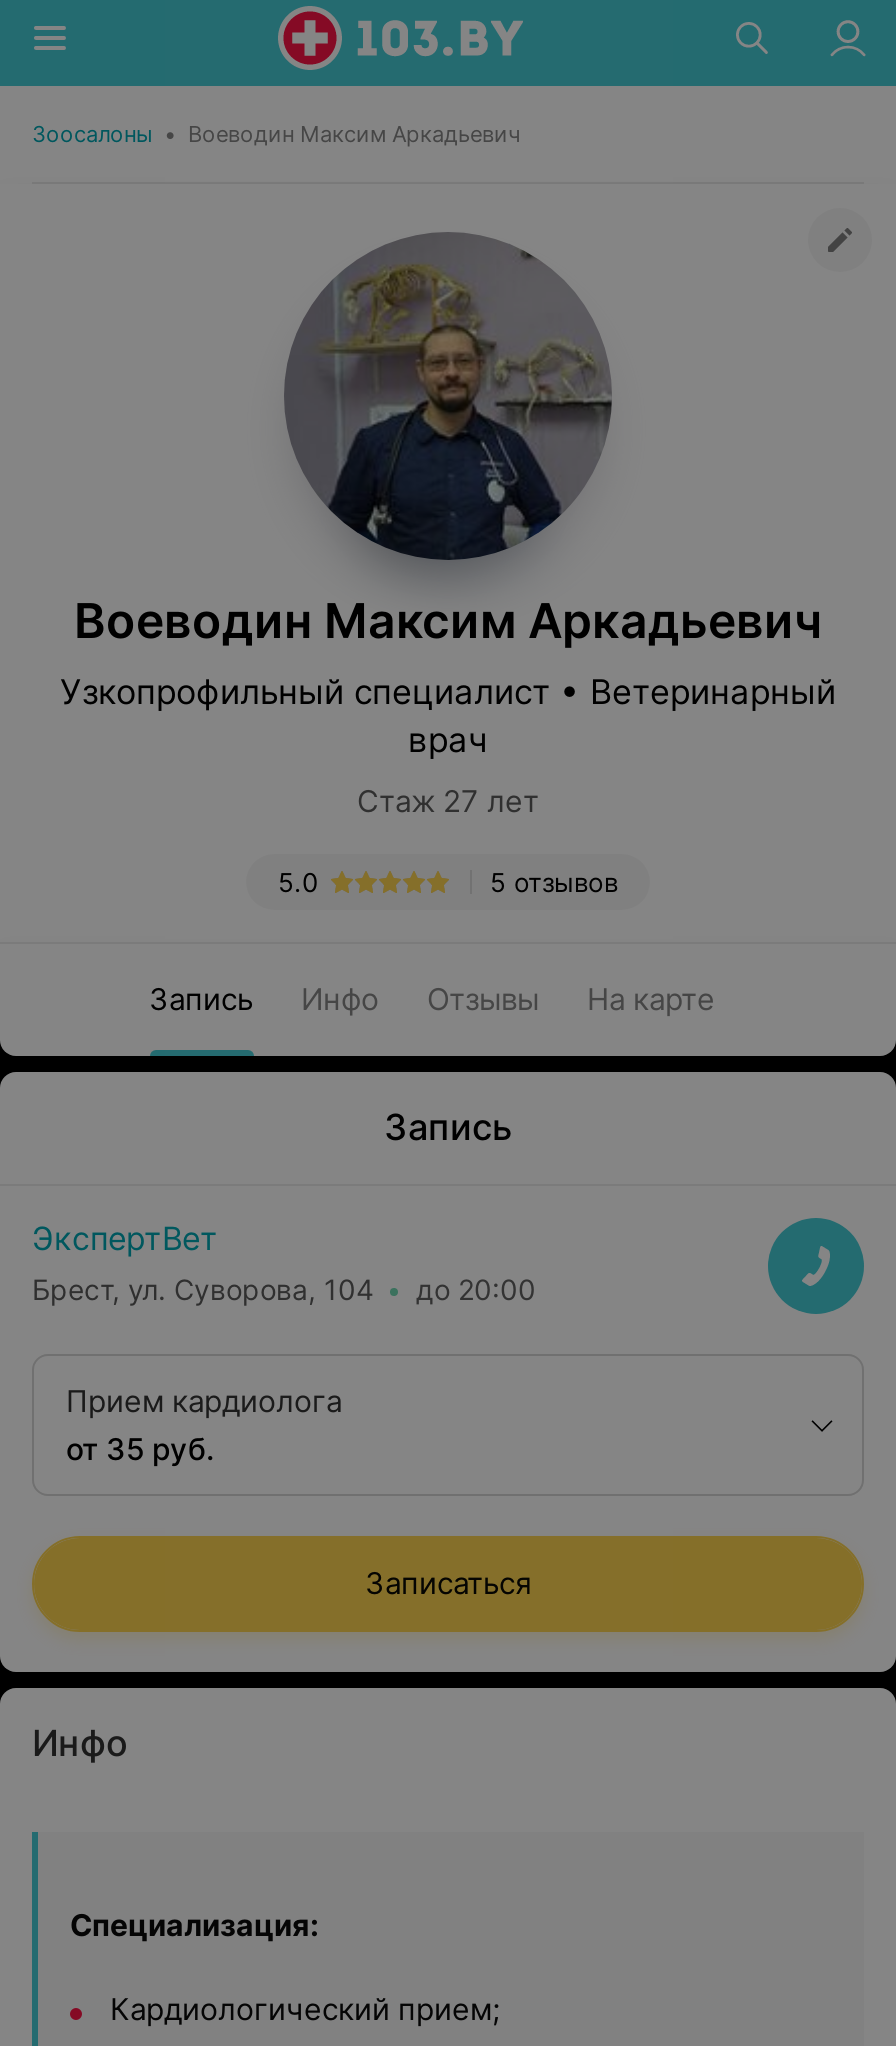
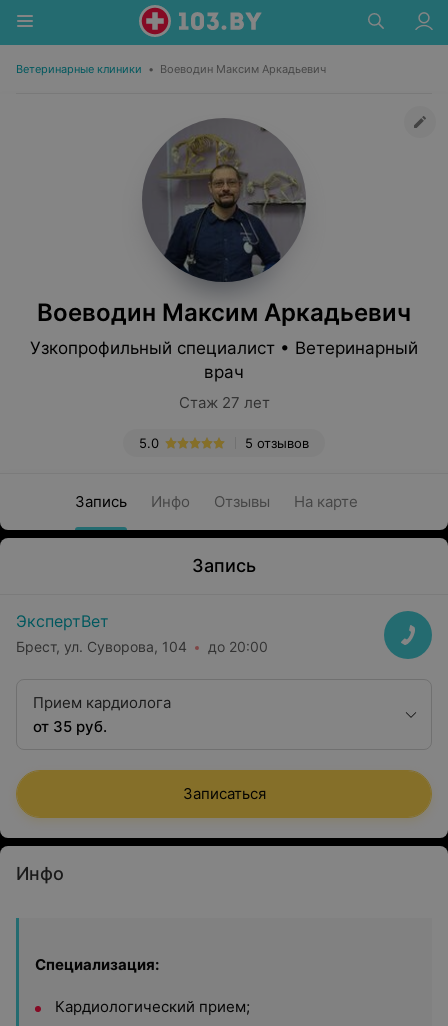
- Зоосалоны • Воеводин Максим Аркадьевич
+ Ветеринарные клиники • Воеводин Максим Аркадьевич
